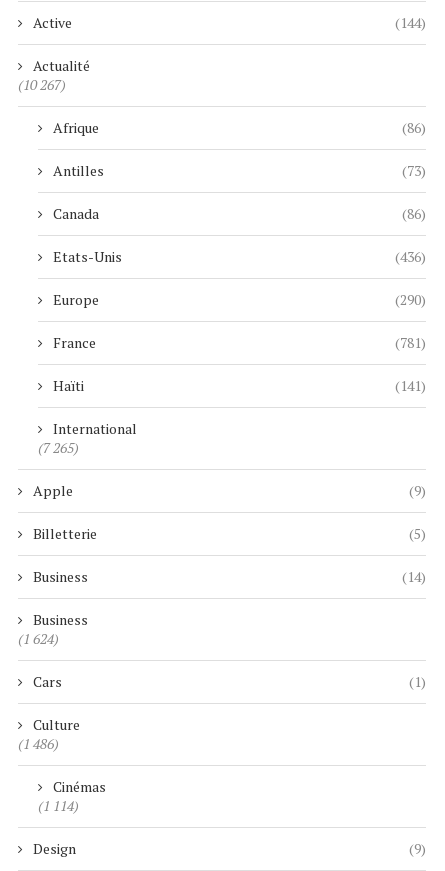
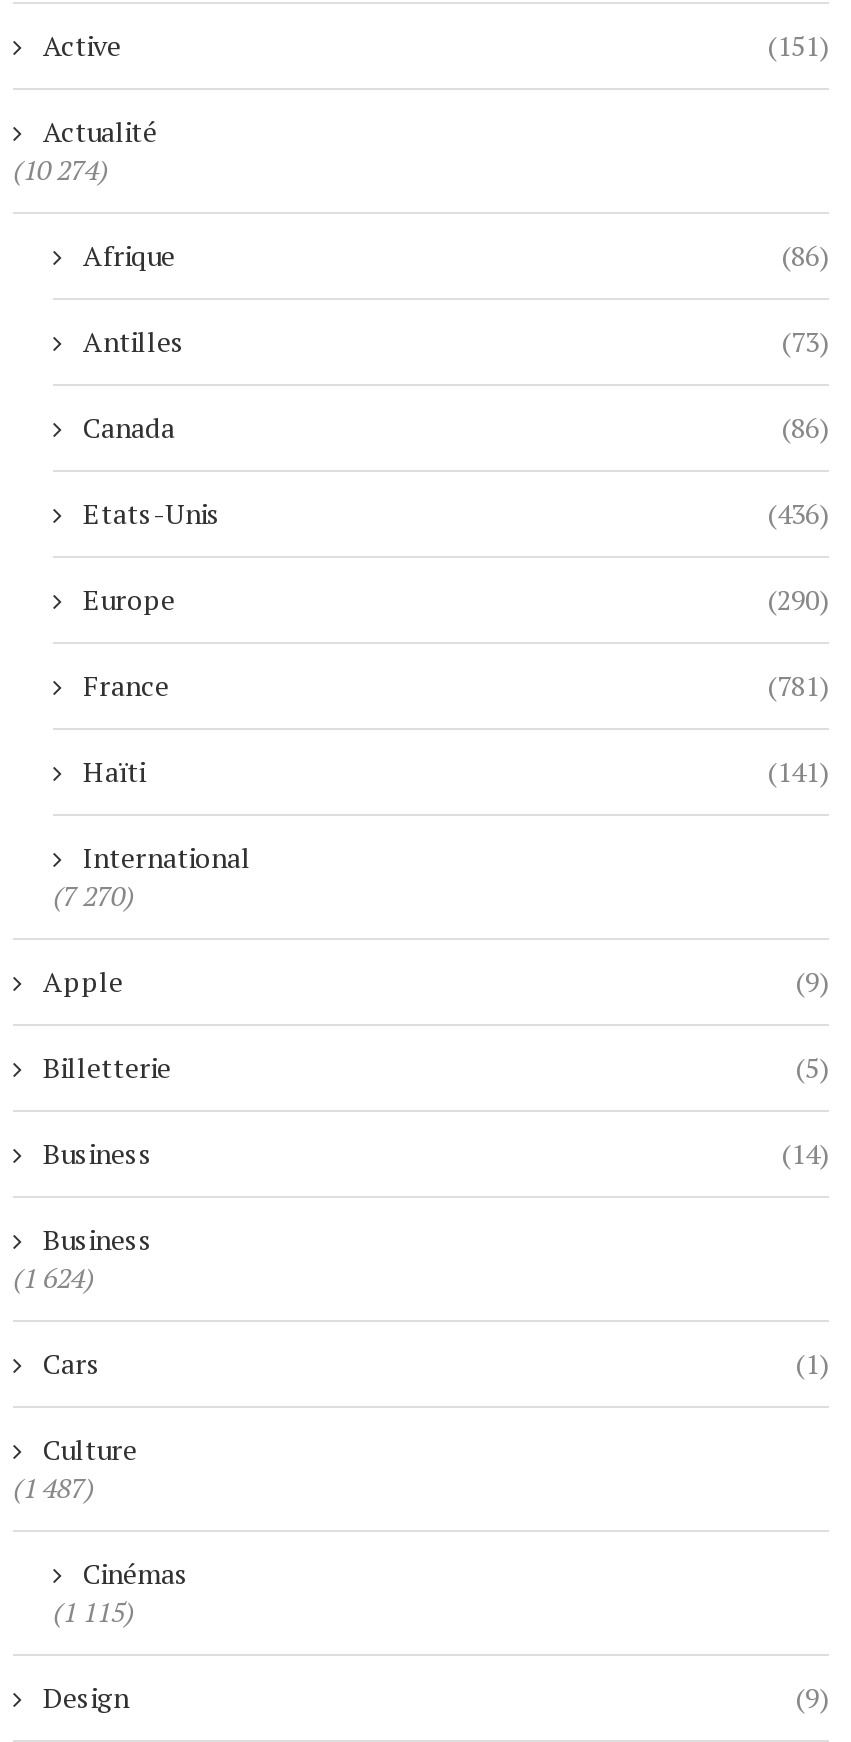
- (144)
+ (151)

- (10 267)
+ (10 274)

- (7 265)
+ (7 270)

- (1 486)
+ (1 487)

- (1 114)
+ (1 115)
